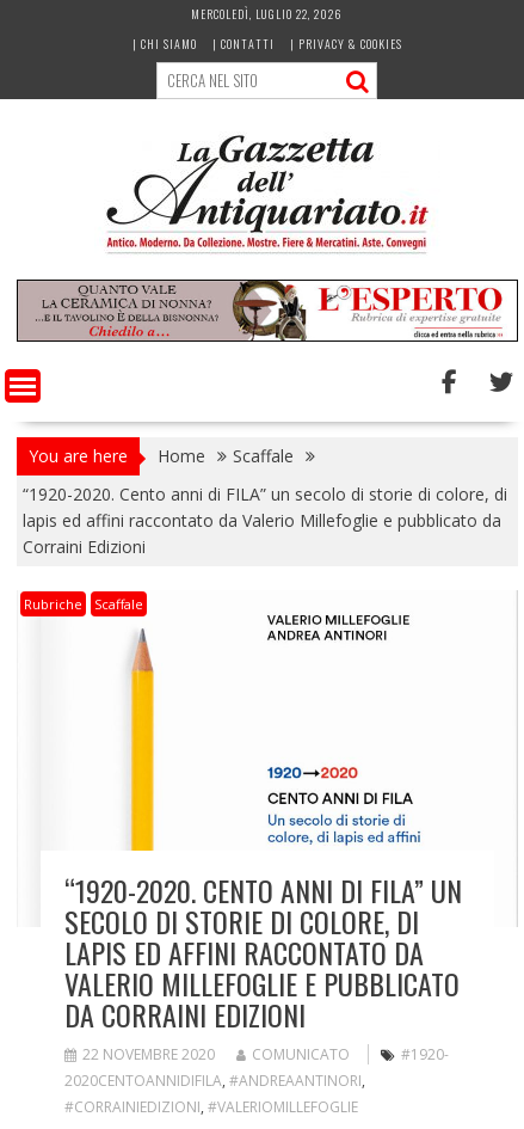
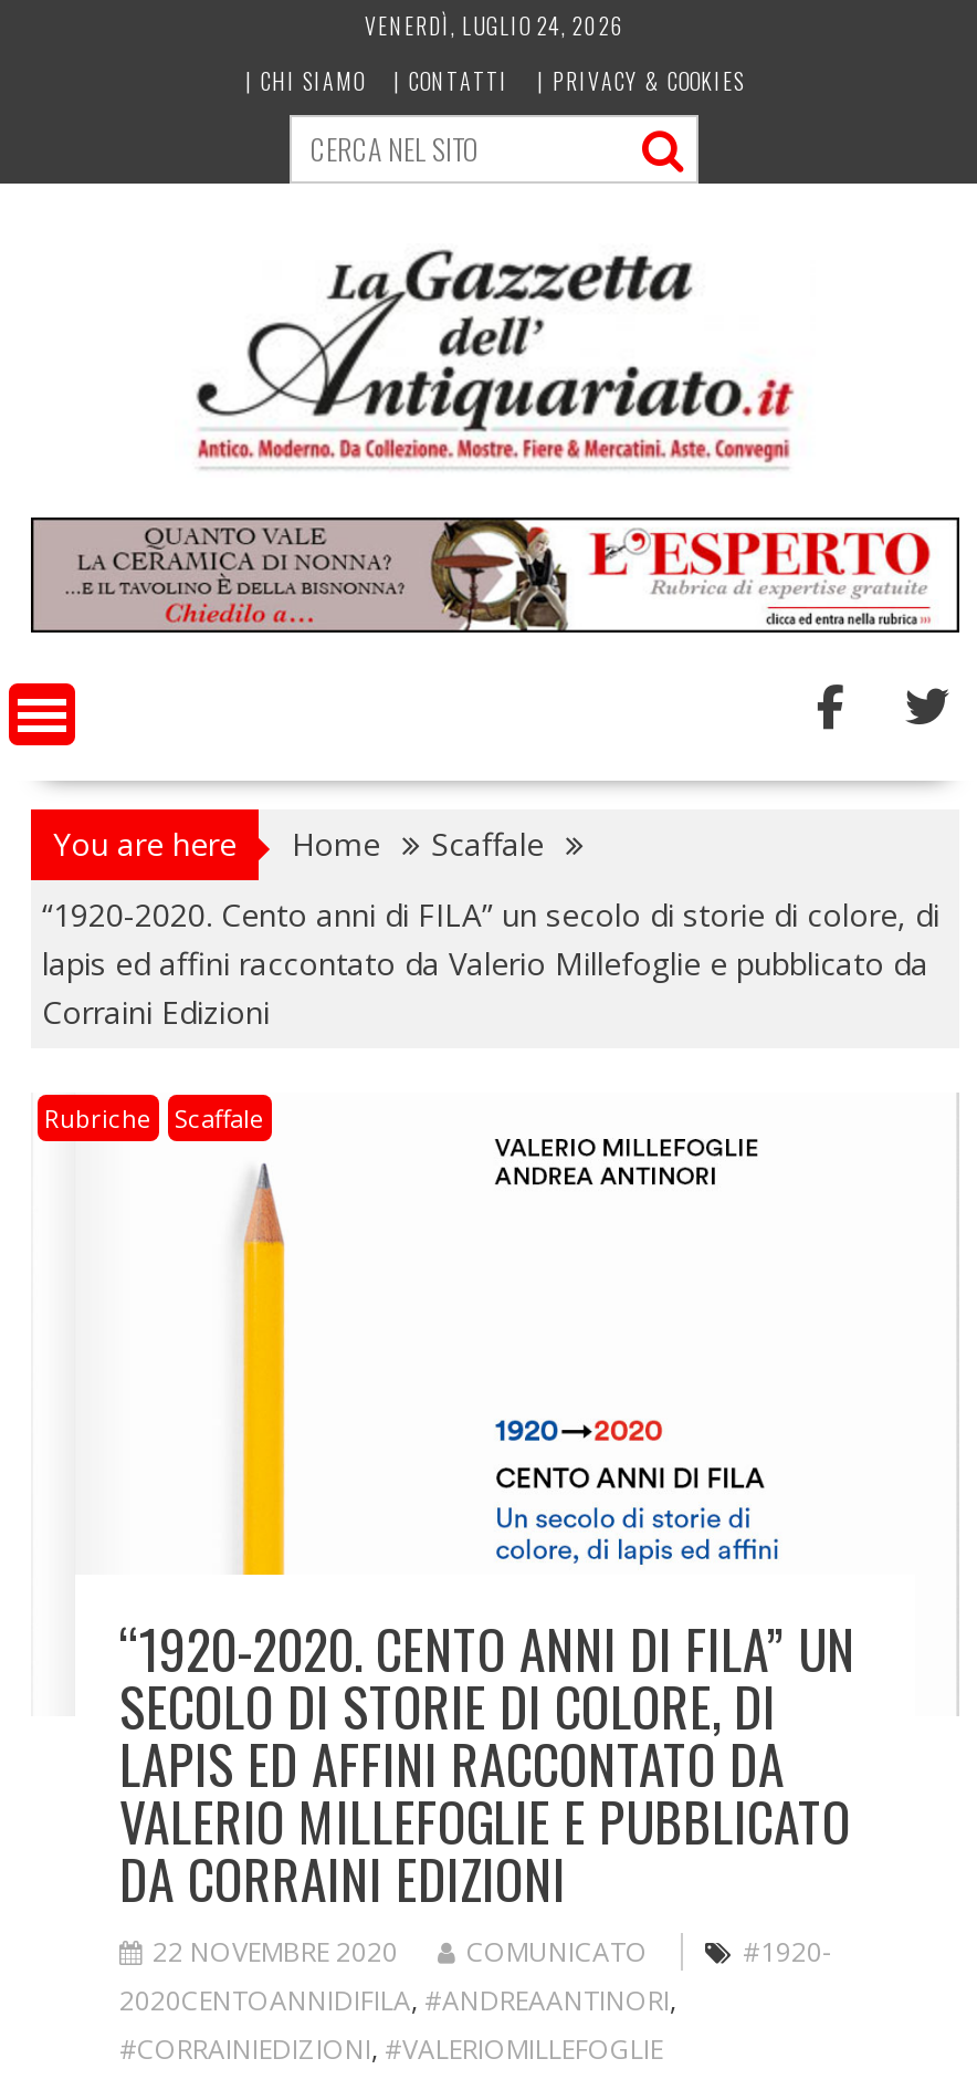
- MERCOLEDÌ, LUGLIO 22, 2026
+ VENERDÌ, LUGLIO 24, 2026
